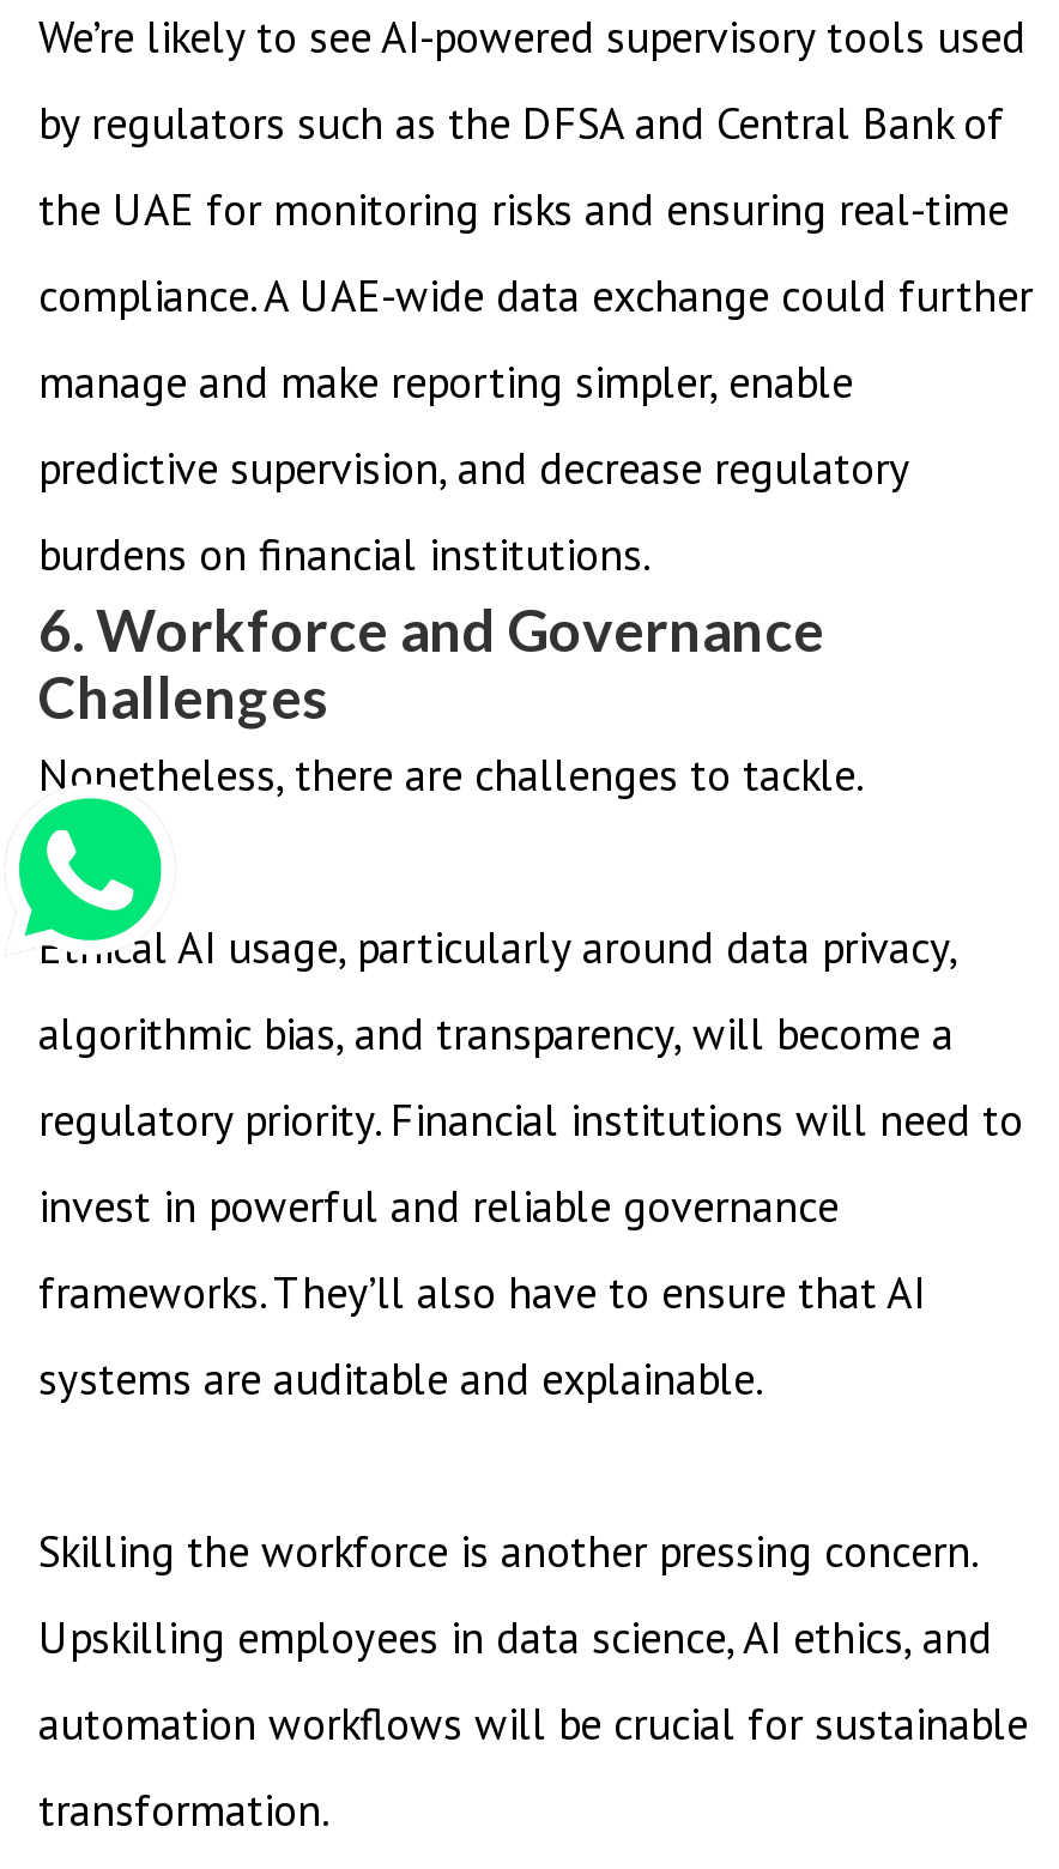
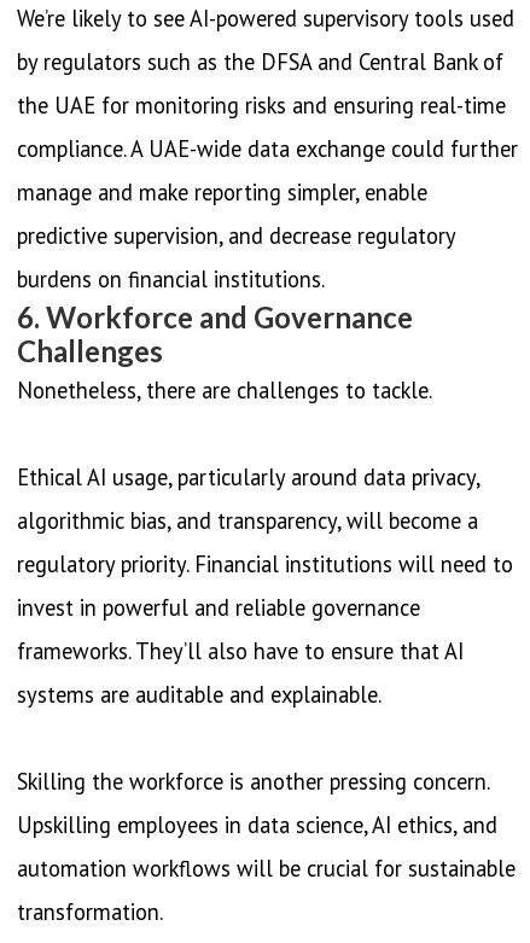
- [image]
